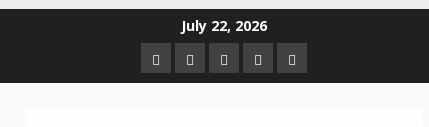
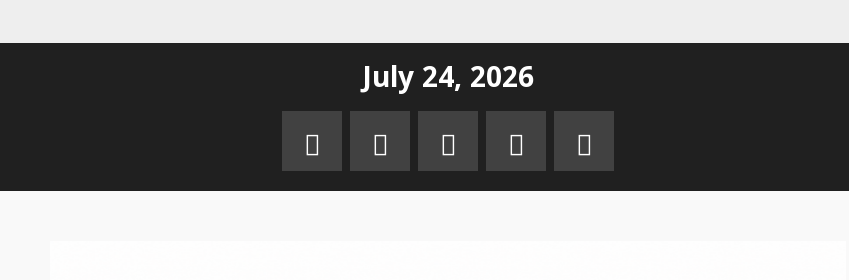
- July 22, 2026
+ July 24, 2026
